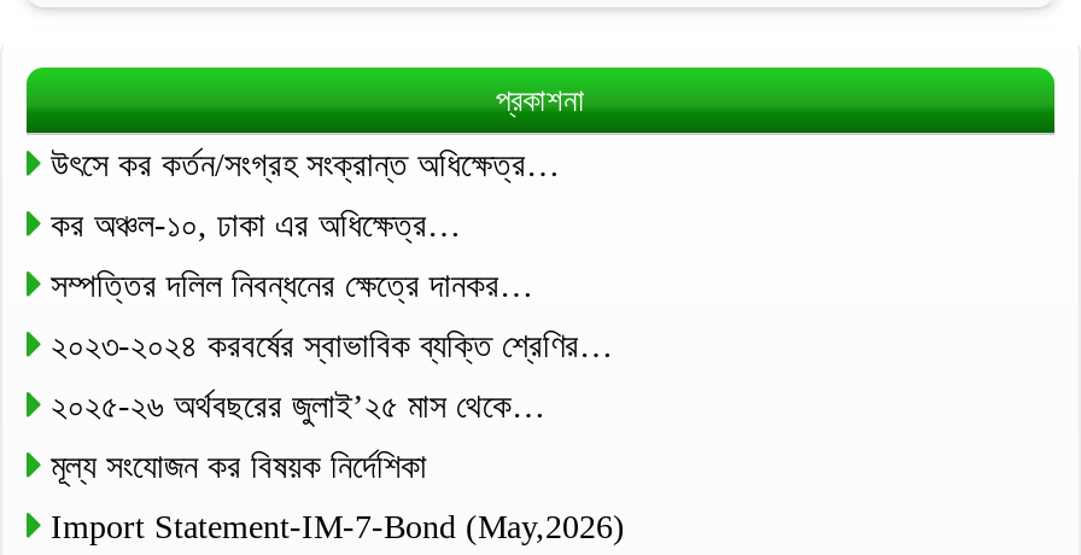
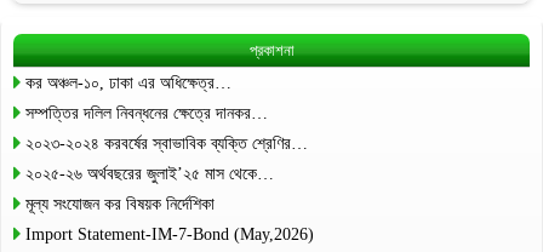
- উৎসে কর কর্তন/সংগ্রহ সংক্রান্ত অধিক্ষেত্র…
